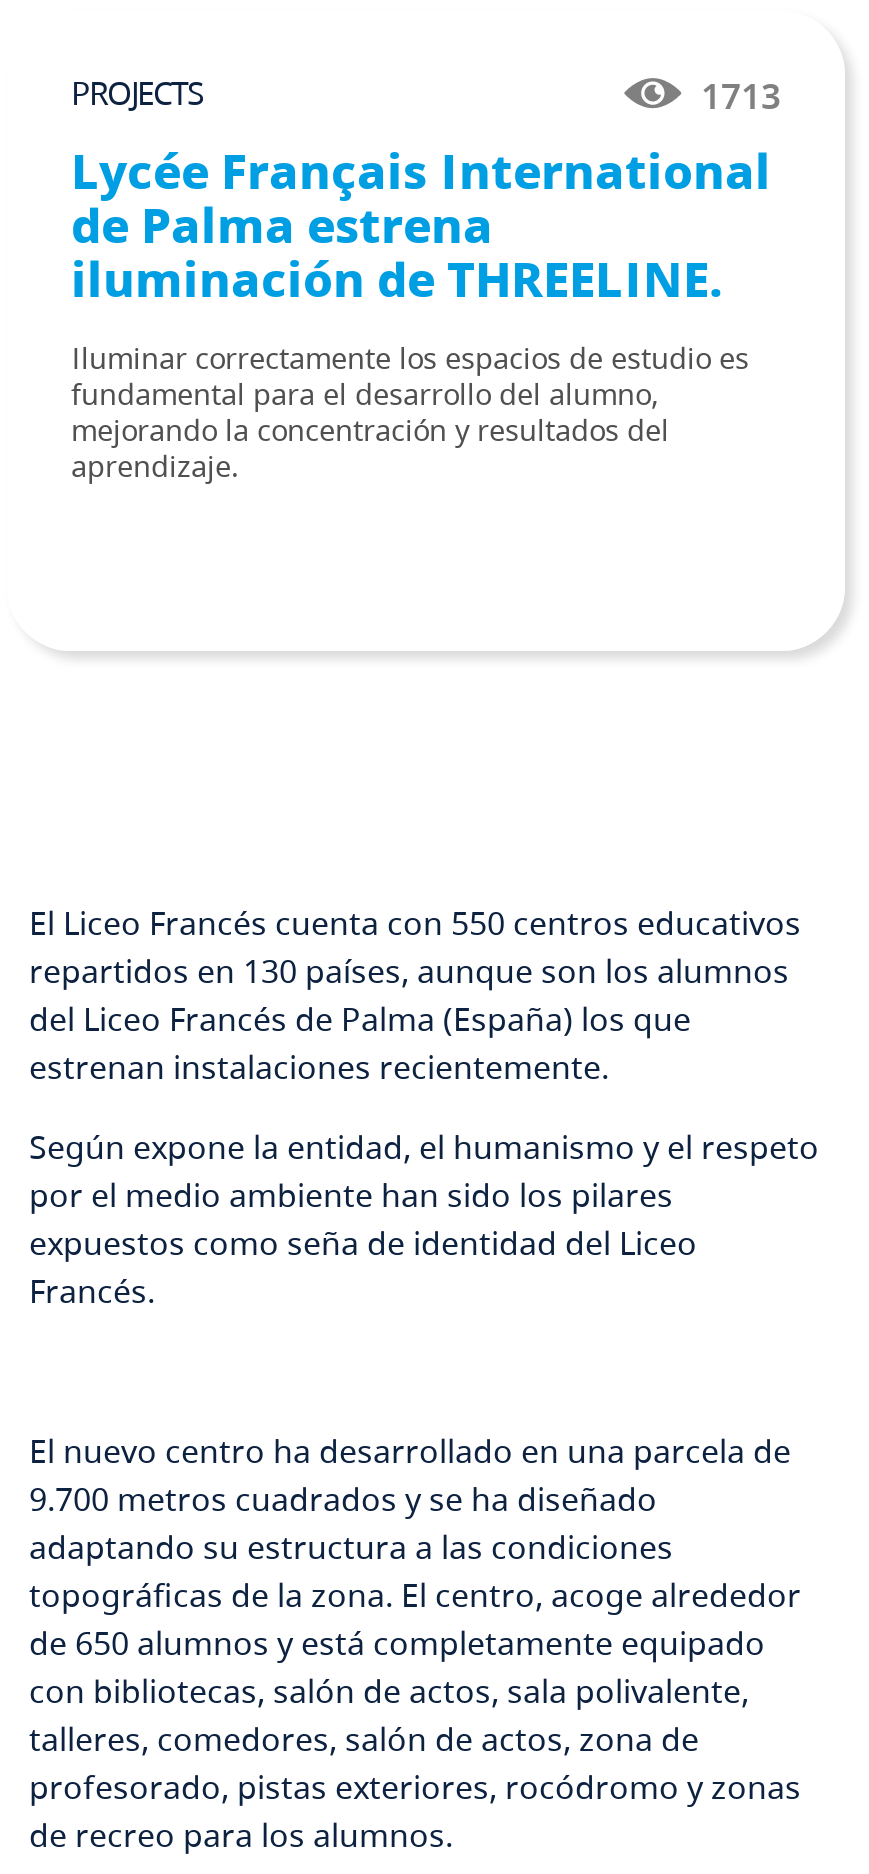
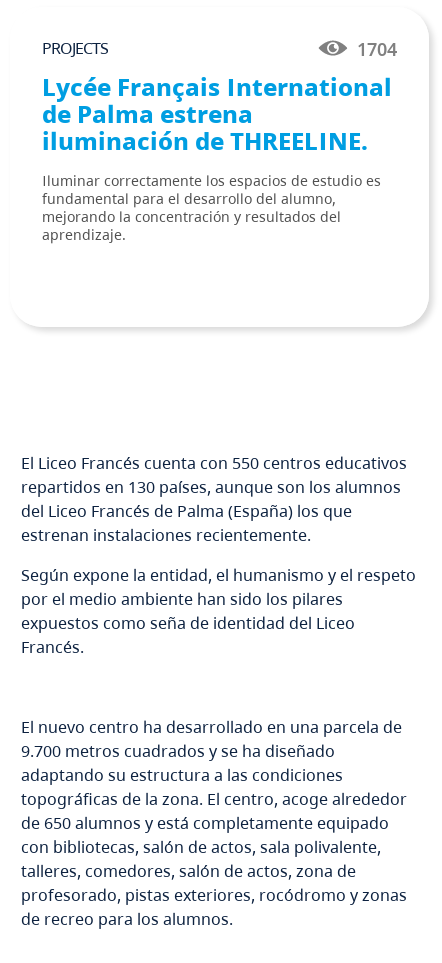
- 1713
+ 1704
